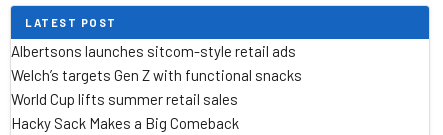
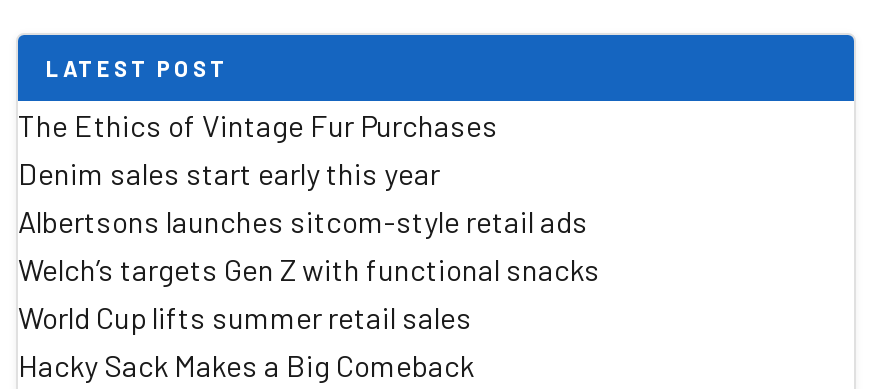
+ The Ethics of Vintage Fur Purchases
+ Denim sales start early this year
